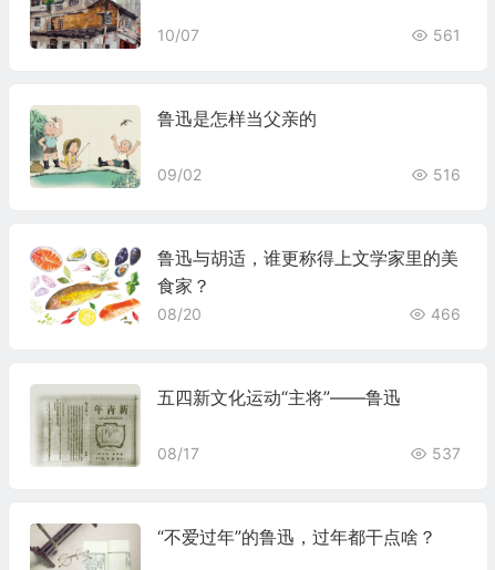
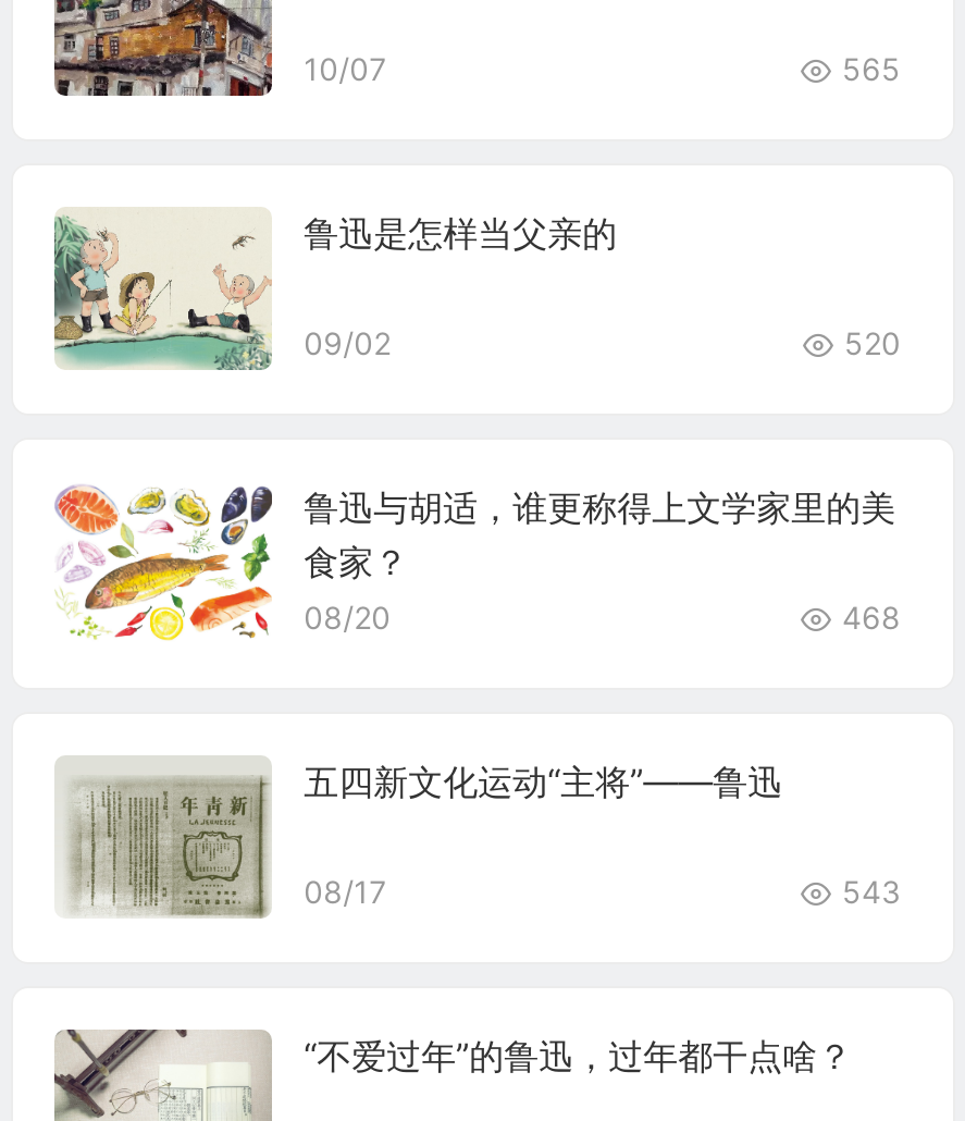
- 561
+ 565

- 516
+ 520

- 466
+ 468

- 537
+ 543
